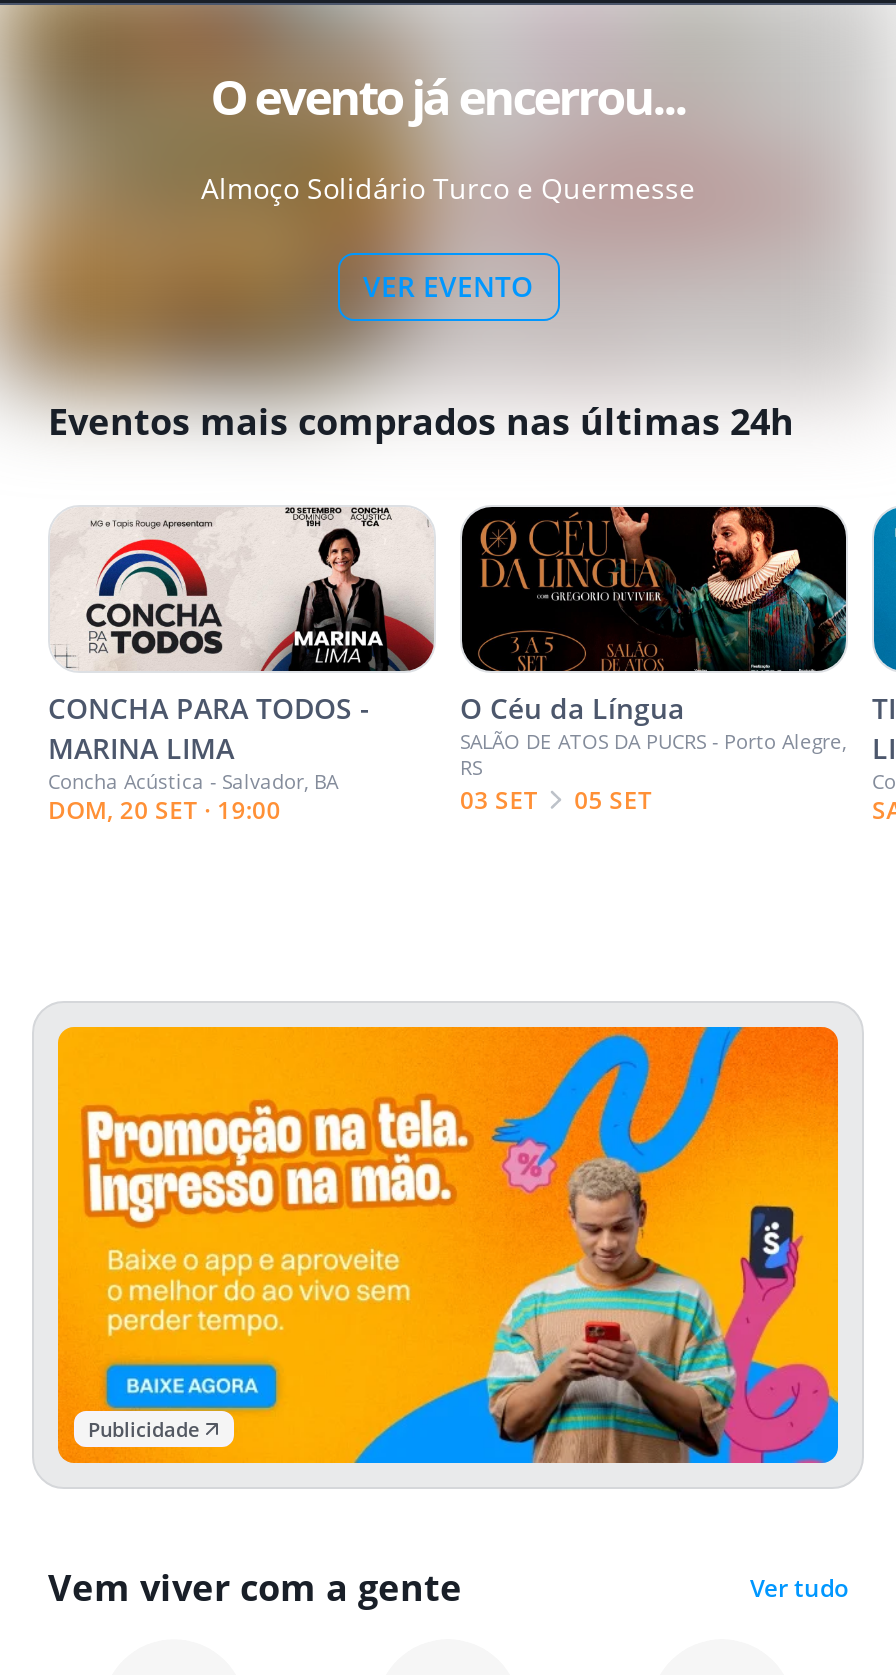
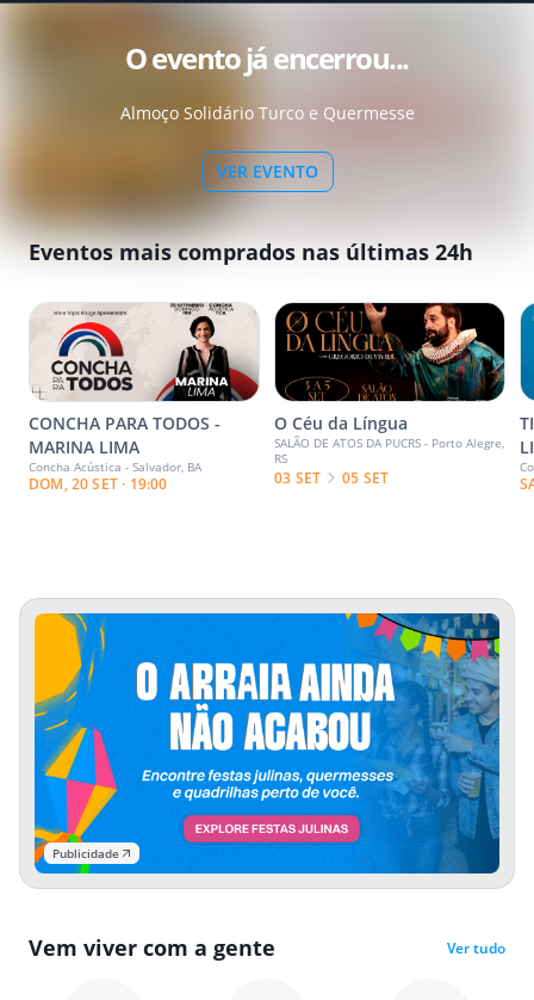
- [image]
+ [image]
